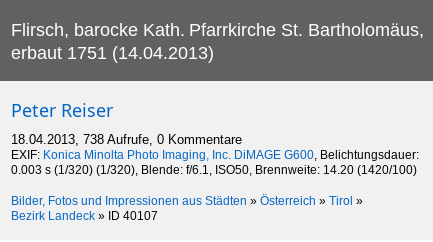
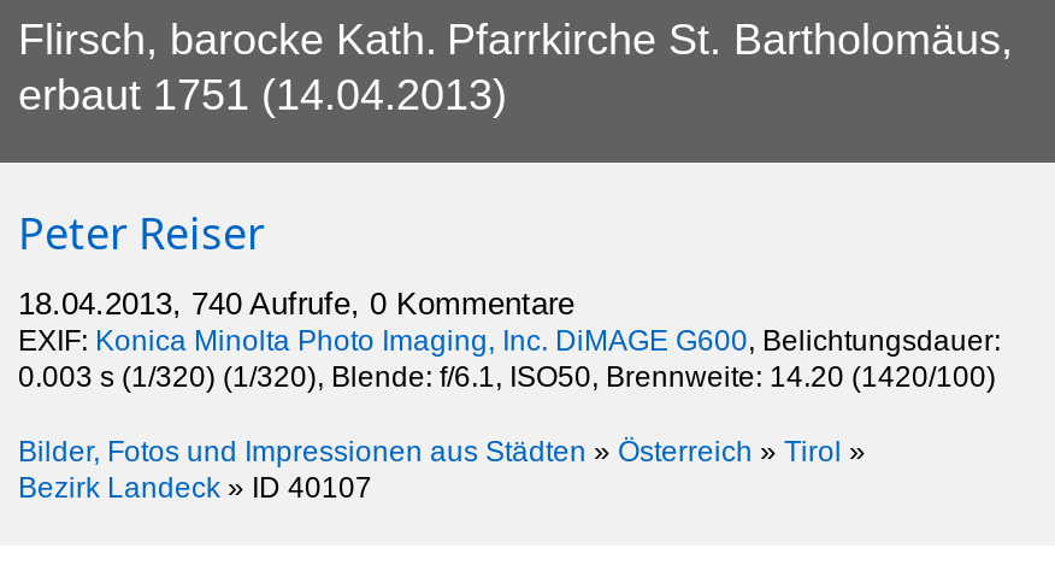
- 18.04.2013, 738 Aufrufe, 0 Kommentare
+ 18.04.2013, 740 Aufrufe, 0 Kommentare
